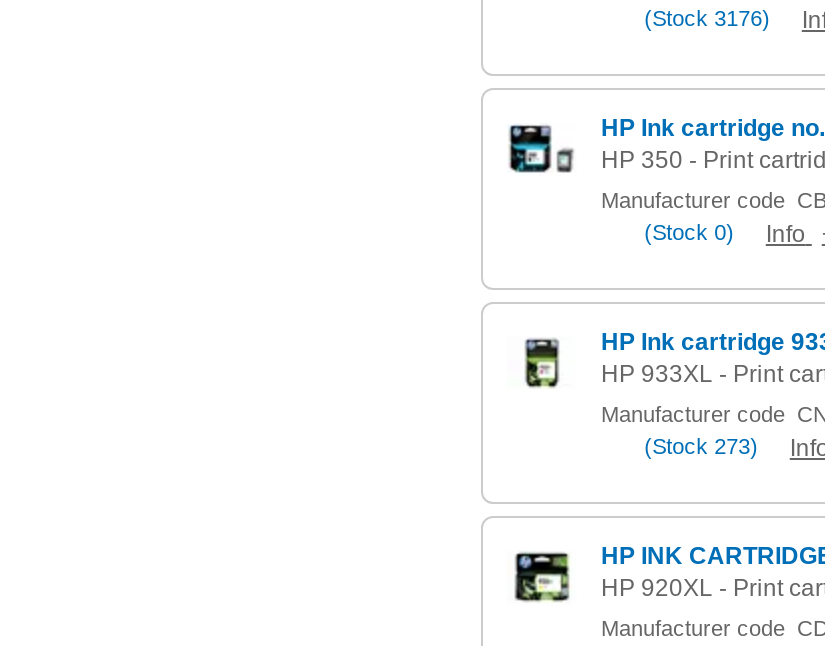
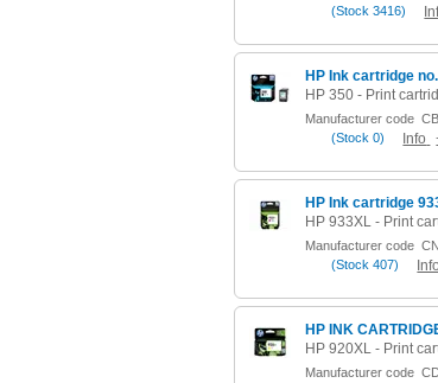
- (Stock 3176)
+ (Stock 3416)

- (Stock 273)
+ (Stock 407)
